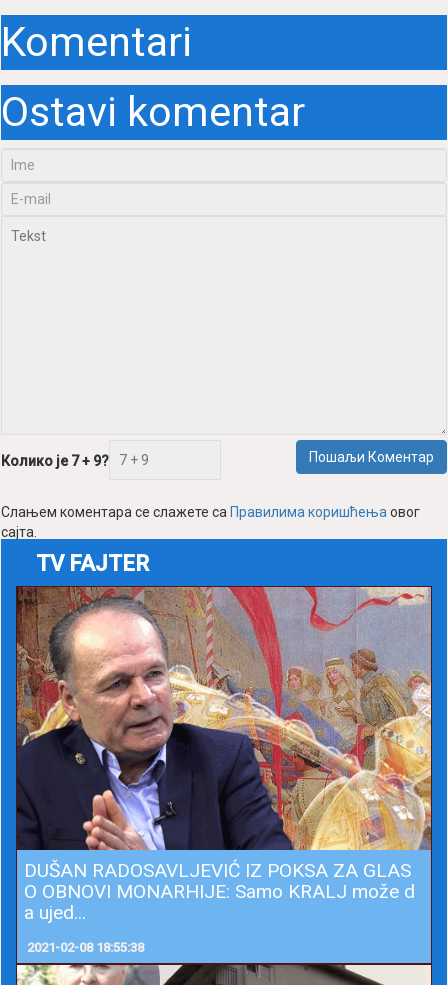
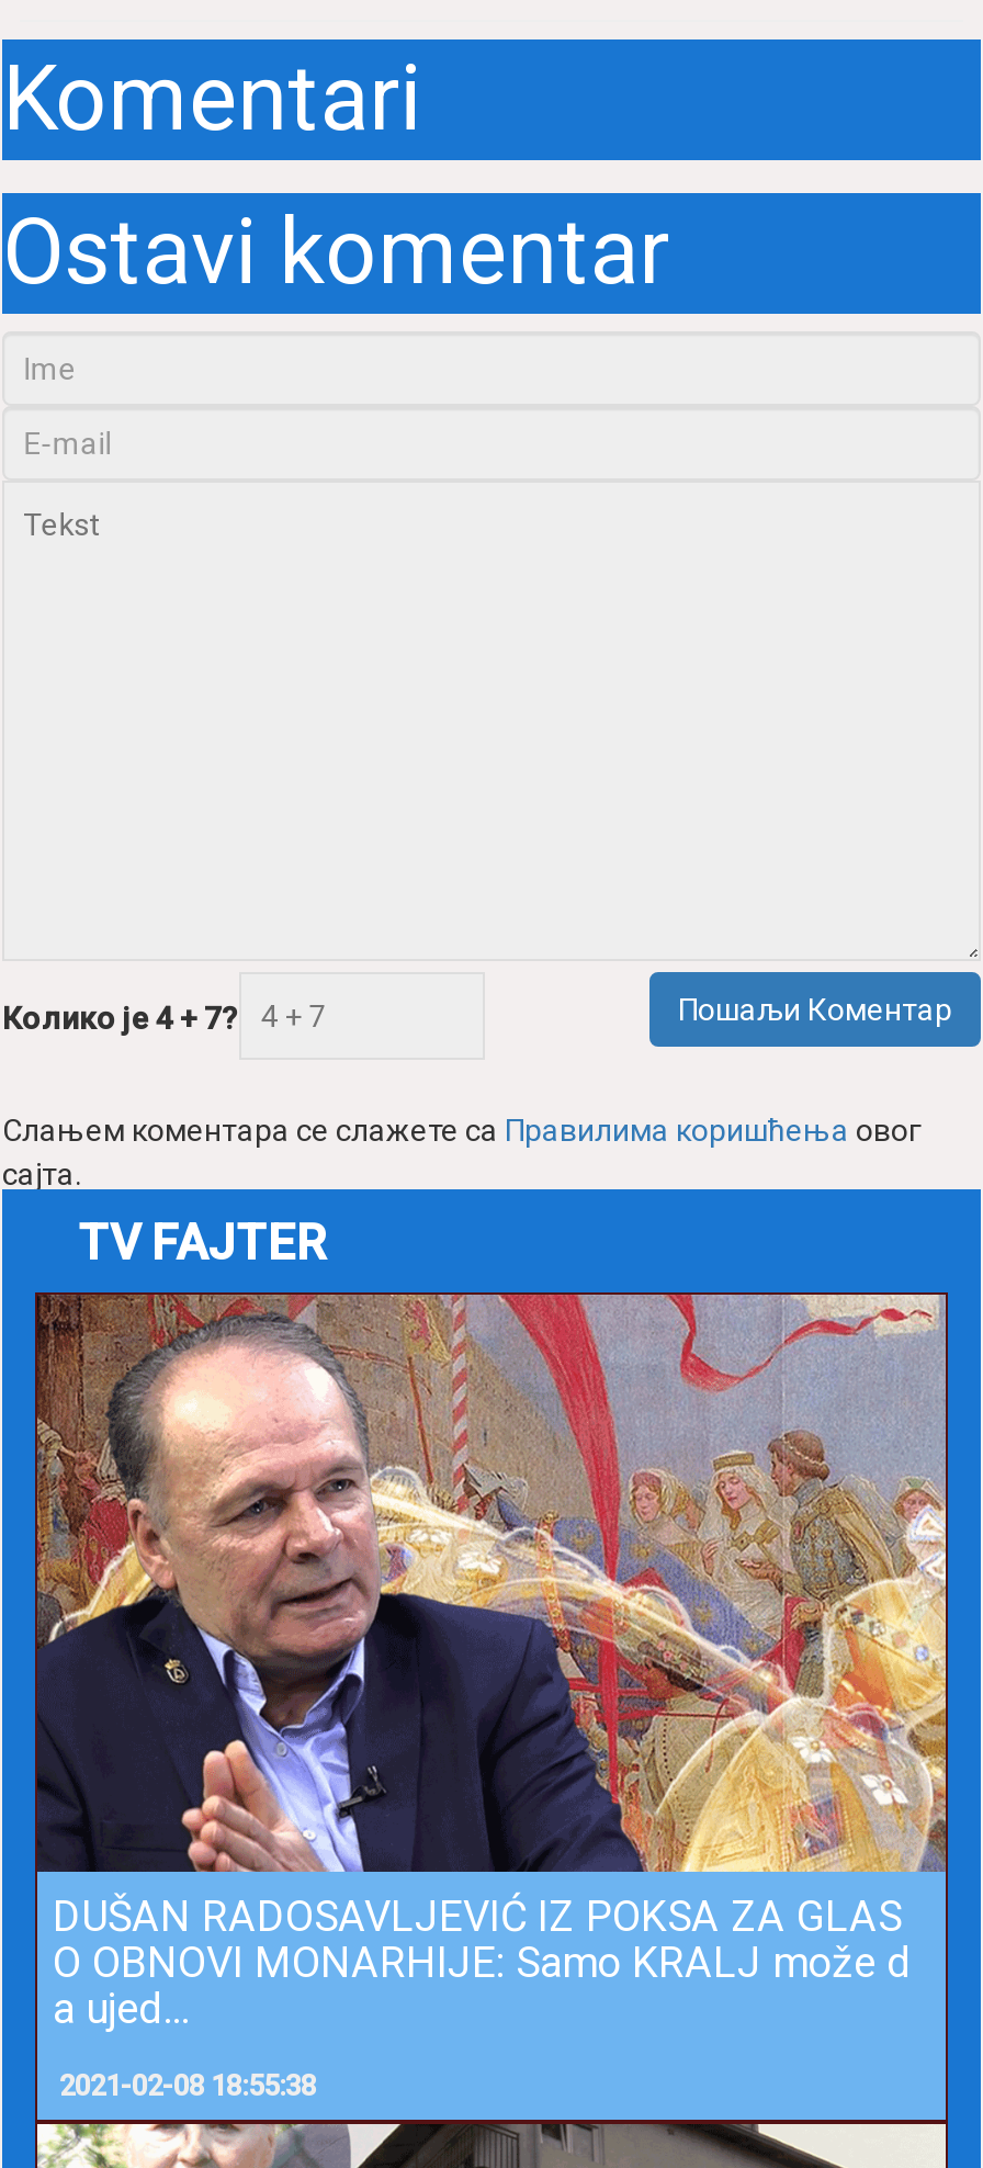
- Колико је 7 + 9?
+ Колико је 4 + 7?
